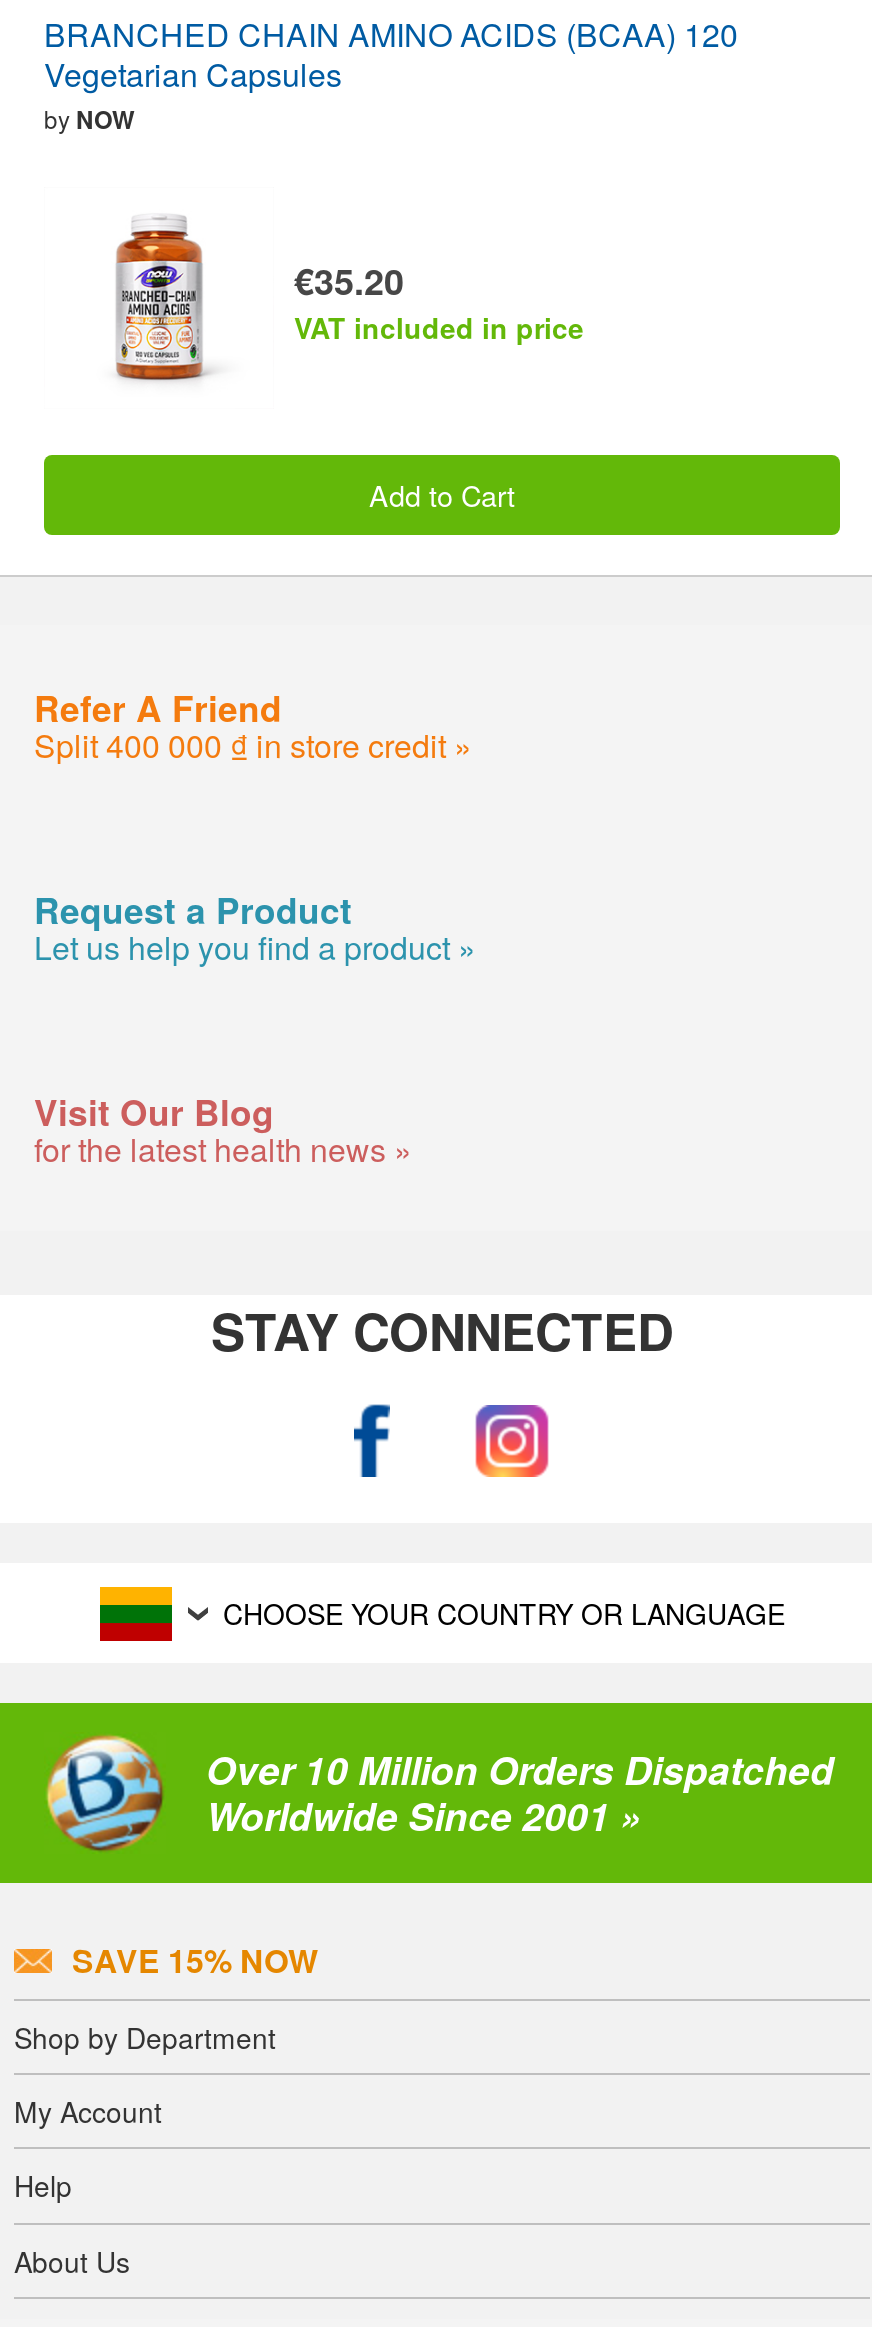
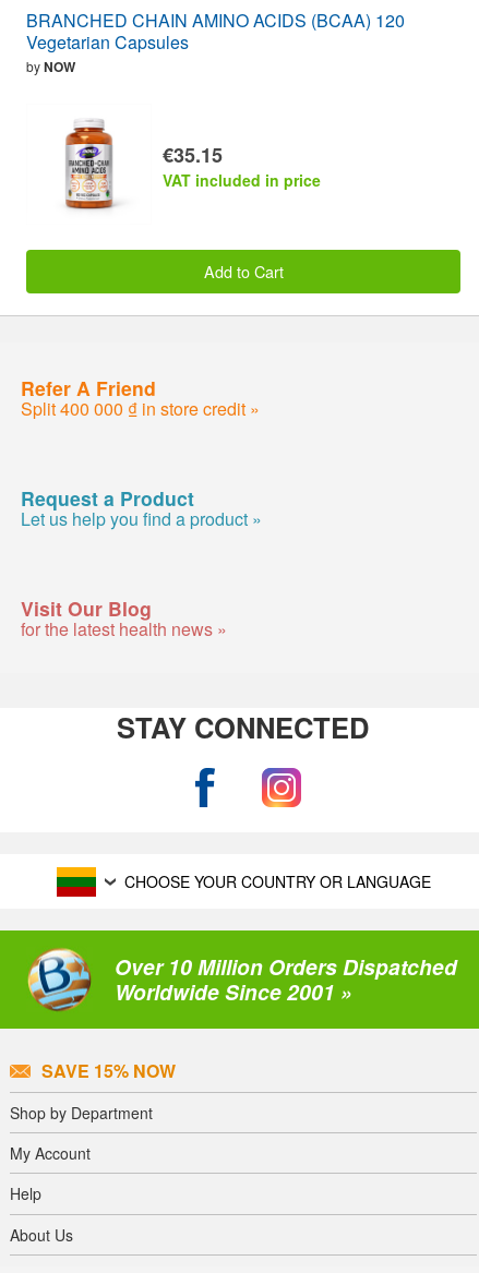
- €35.20
+ €35.15
